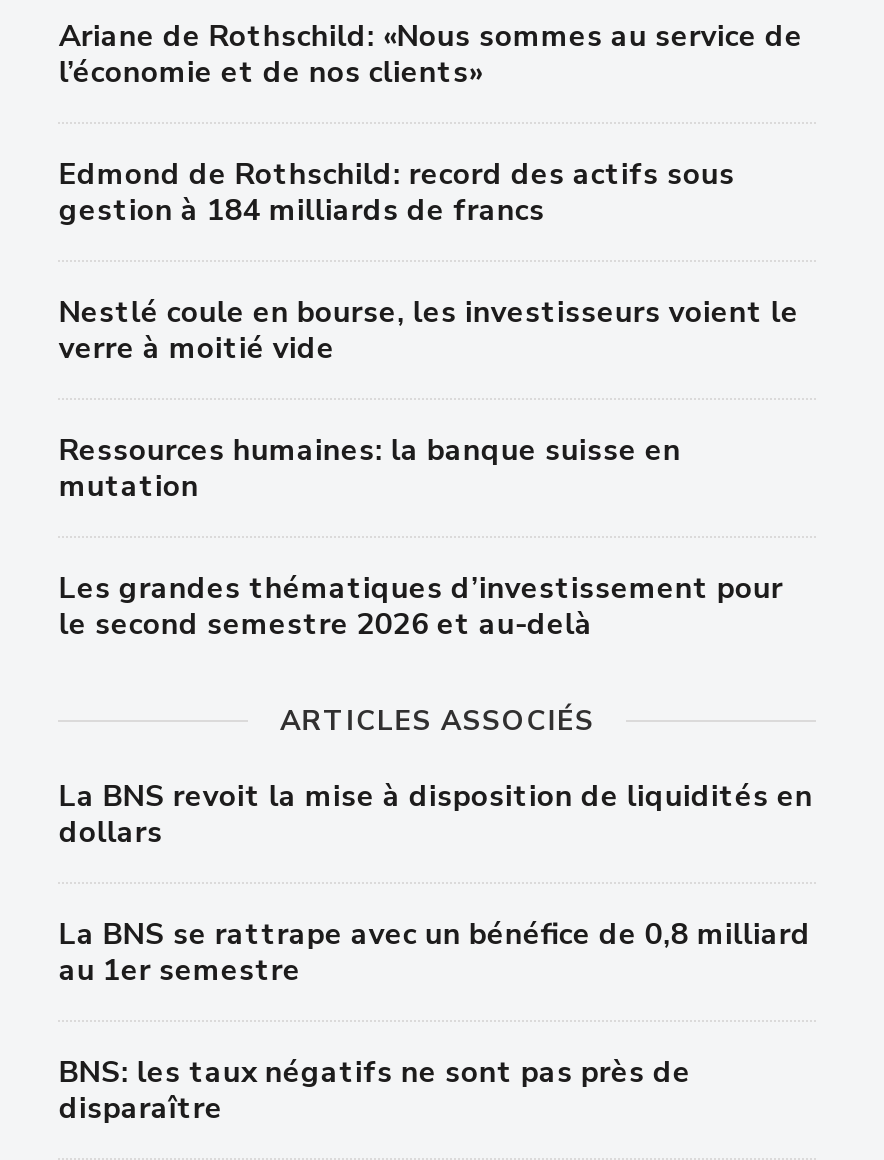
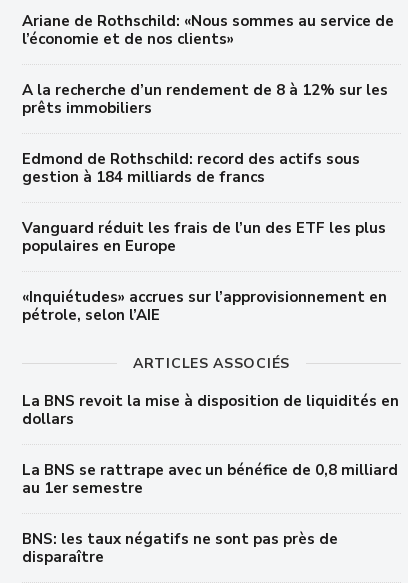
+ A la recherche d’un rendement de 8 à 12% sur les
+ prêts immobiliers

moved down: Edmond de Rothschild: record des actifs sous | gestion à 184 milliards de francs

- Nestlé coule en bourse, les investisseurs voient le
- verre à moitié vide
- Ressources humaines: la banque suisse en
- mutation
- Les grandes thématiques d’investissement pour
- le second semestre 2026 et au-delà
+ Vanguard réduit les frais de l’un des ETF les plus
+ populaires en Europe
+ «Inquiétudes» accrues sur l’approvisionnement en
+ pétrole, selon l’AIE
